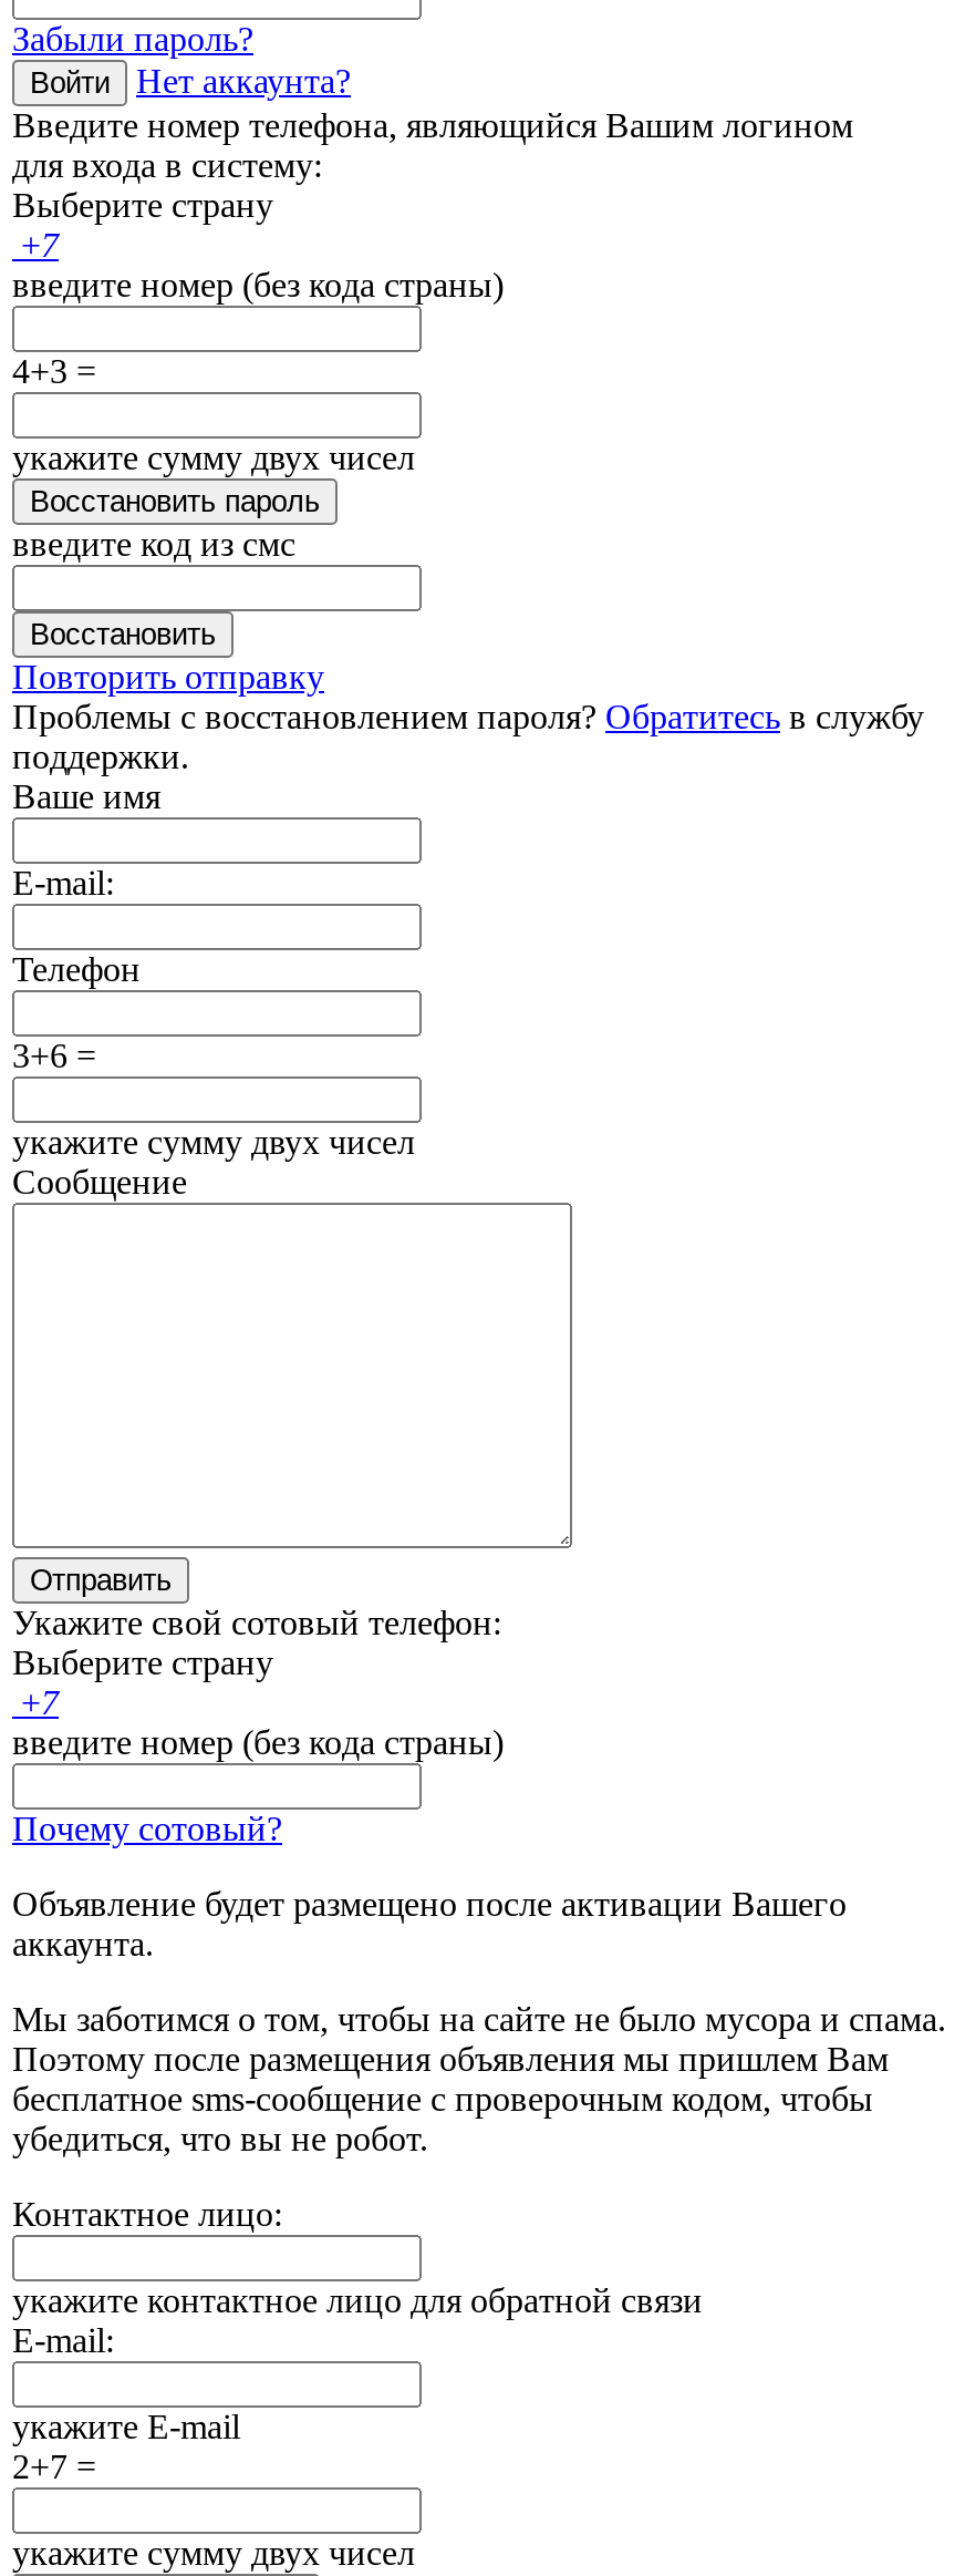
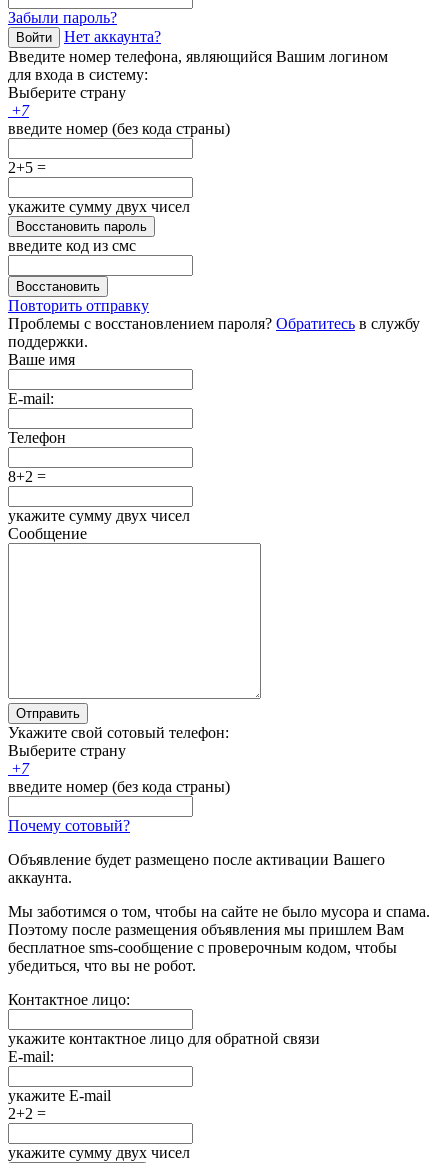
- 4+3 =
+ 2+5 =

- 3+6 =
+ 8+2 =

- 2+7 =
+ 2+2 =
